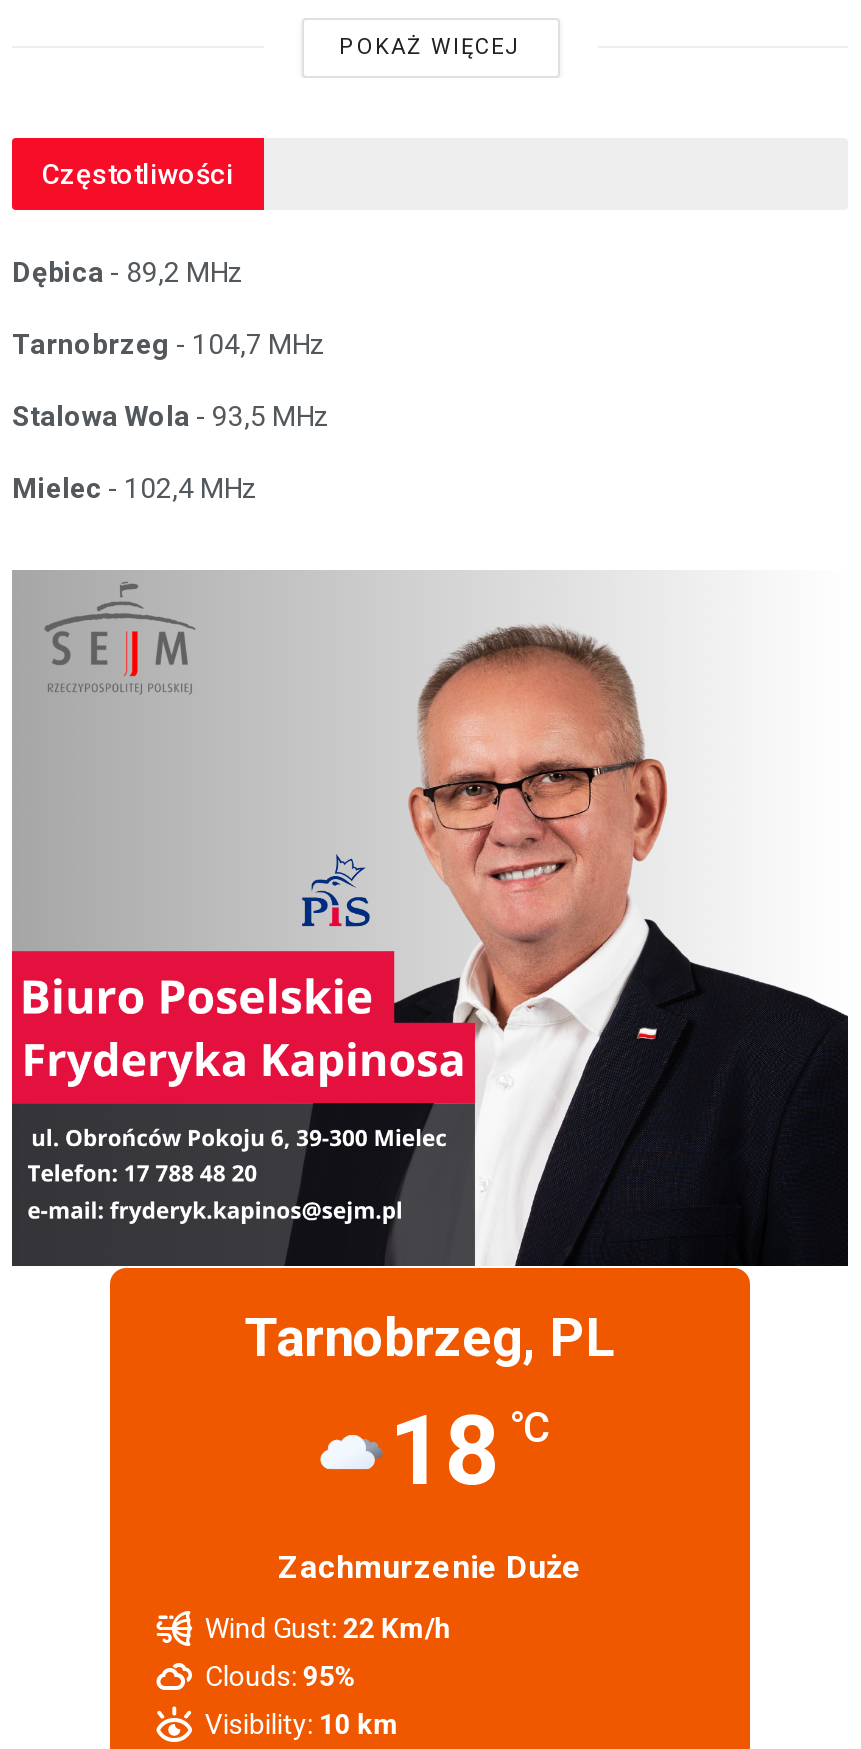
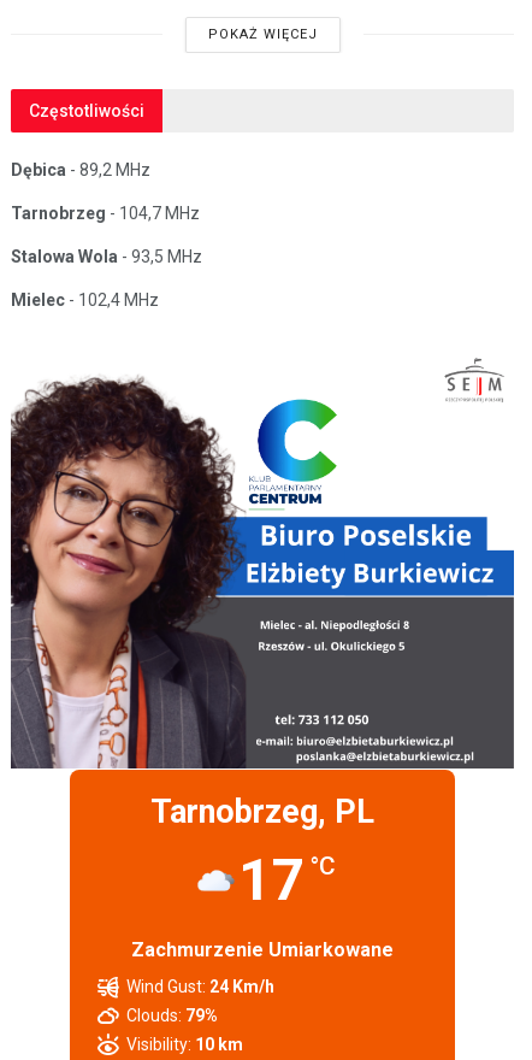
- [image]
+ [image]

- 18 °C
+ 17 °C

- Zachmurzenie Duże
+ Zachmurzenie Umiarkowane

- Wind Gust: 22 Km/h
+ Wind Gust: 24 Km/h

- Clouds: 95%
+ Clouds: 79%
